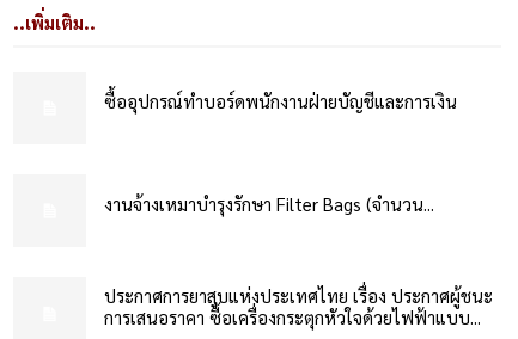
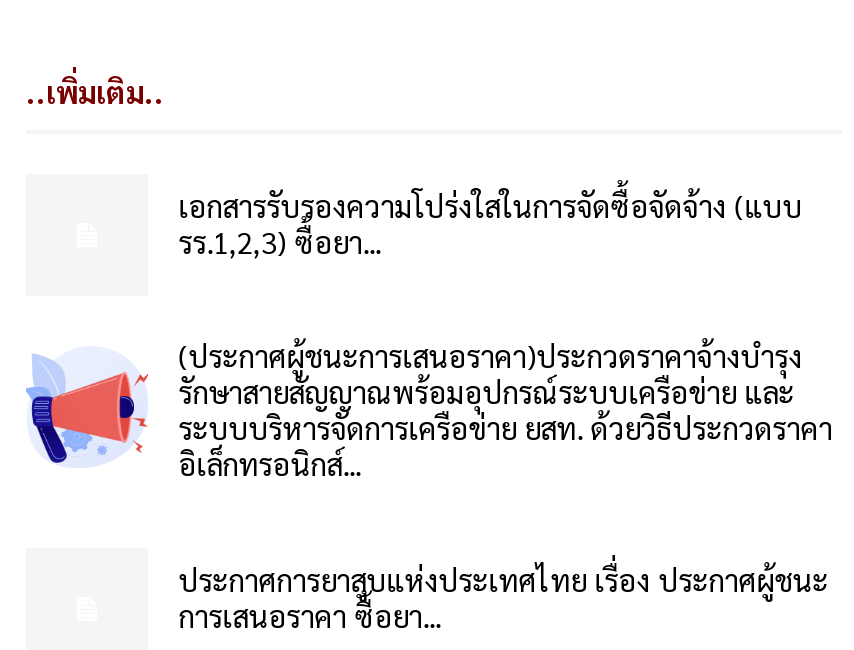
+ [image]

- ซื้ออุปกรณ์ทำบอร์ดพนักงานฝ่ายบัญชีและการเงิน
+ เอกสารรับรองความโปร่งใสในการจัดซื้อจัดจ้าง (แบบ
+ รร.1,2,3) ซื้อยา...

- งานจ้างเหมาบำรุงรักษา Filter Bags (จำนวน...
+ (ประกาศผู้ชนะการเสนอราคา)ประกวดราคาจ้างบำรุง
+ รักษาสายสัญญาณพร้อมอุปกรณ์ระบบเครือข่าย และ
+ ระบบบริหารจัดการเครือข่าย ยสท. ด้วยวิธีประกวดราคา
+ อิเล็กทรอนิกส์...

- การเสนอราคา ซื้อเครื่องกระตุกหัวใจด้วยไฟฟ้าแบบ...
+ การเสนอราคา ซื้อยา...
